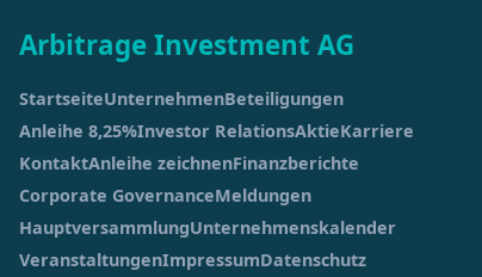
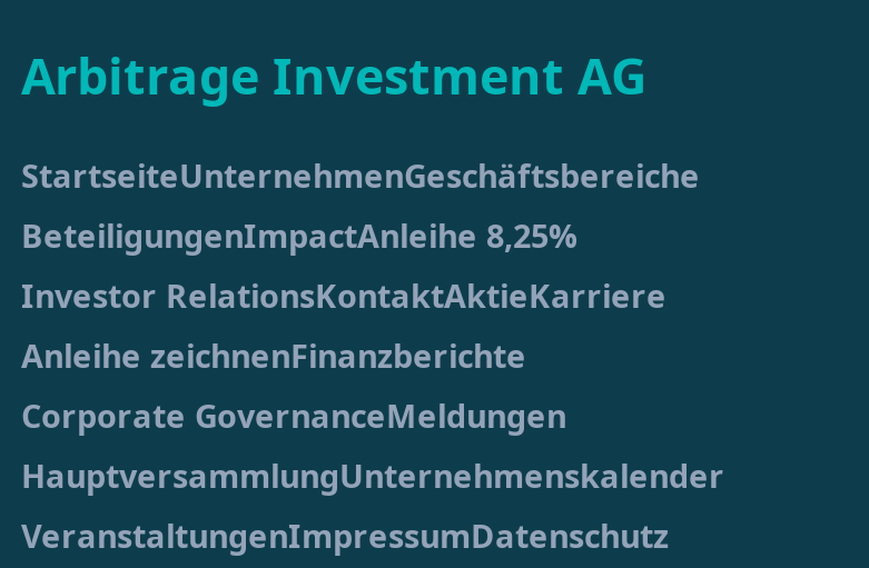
- StartseiteUnternehmenBeteiligungen
- Anleihe 8,25%Investor RelationsAktieKarriere
- KontaktAnleihe zeichnenFinanzberichte
+ StartseiteUnternehmenGeschäftsbereiche
+ BeteiligungenImpactAnleihe 8,25%
+ Investor RelationsKontaktAktieKarriere
+ Anleihe zeichnenFinanzberichte
